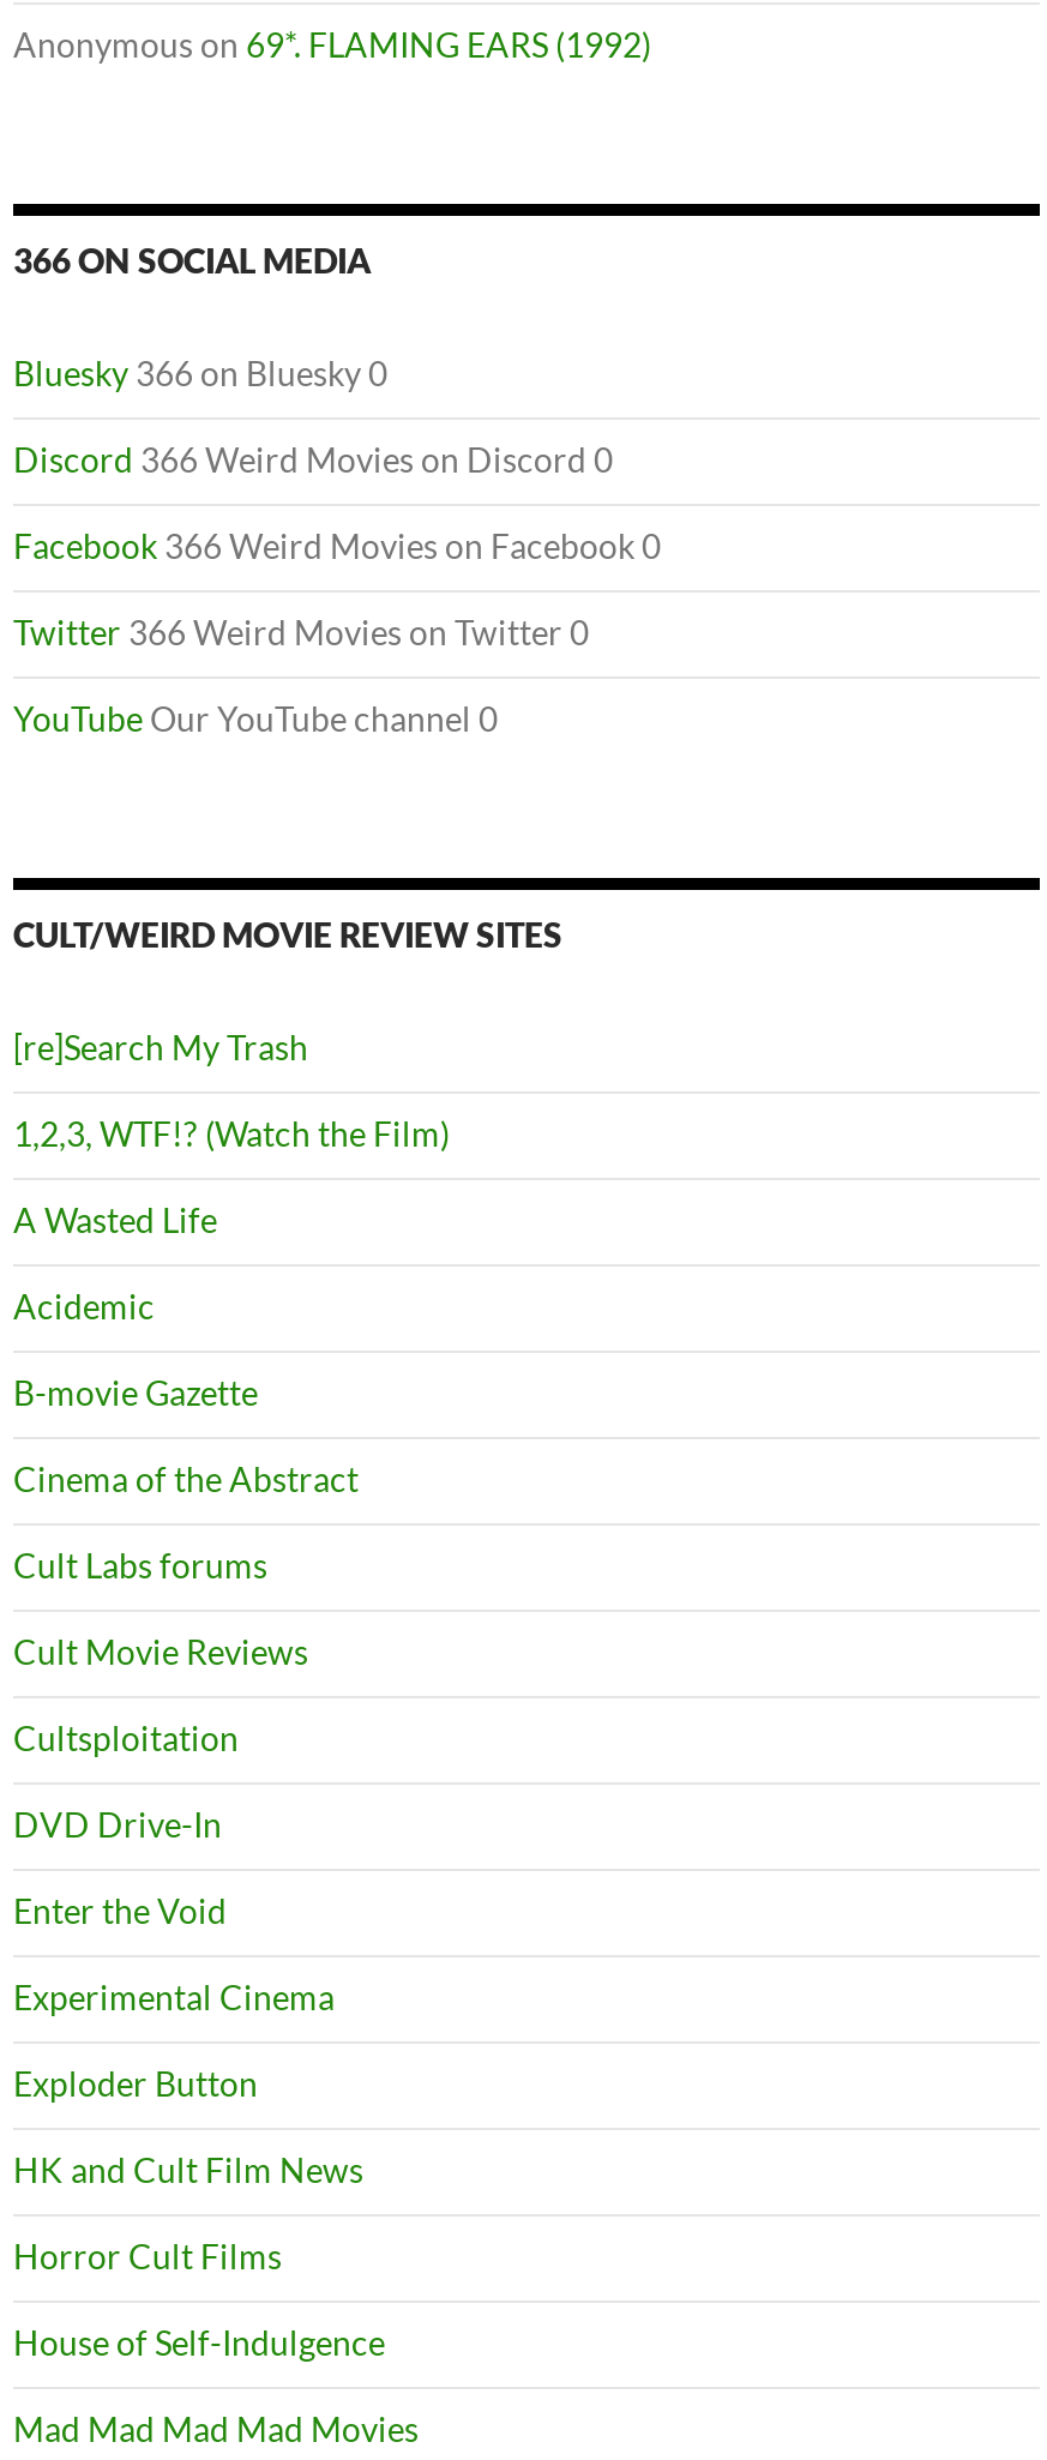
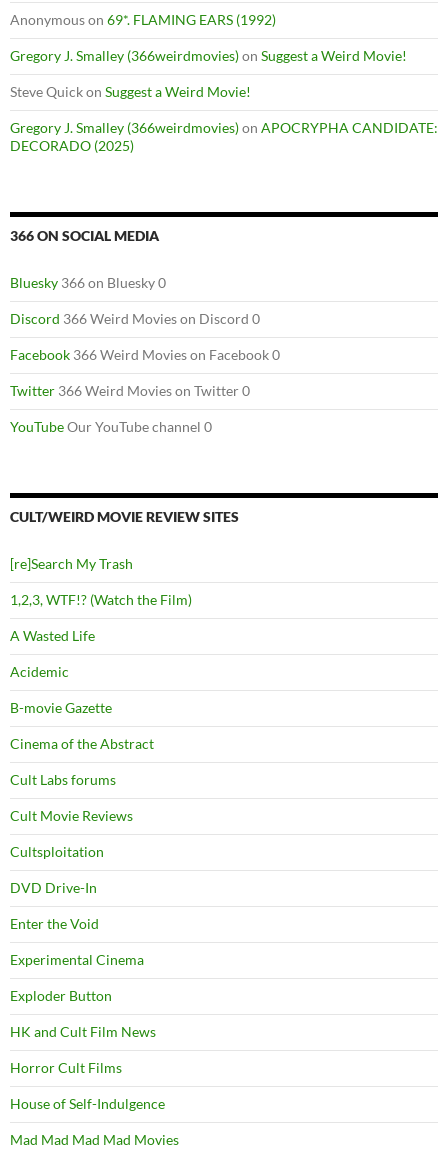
+ Gregory J. Smalley (366weirdmovies) on Suggest a Weird Movie!
+ Steve Quick on Suggest a Weird Movie!
+ Gregory J. Smalley (366weirdmovies) on APOCRYPHA CANDIDATE:
+ DECORADO (2025)
